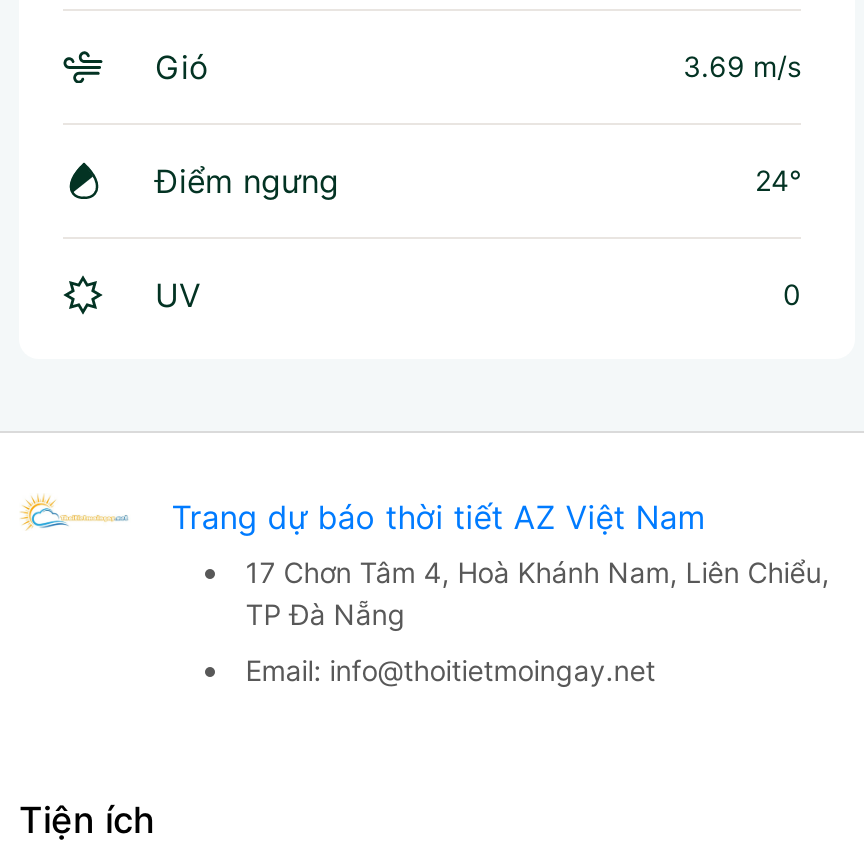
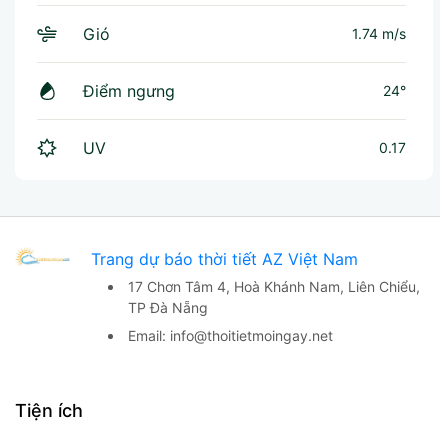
- 3.69 m/s
+ 1.74 m/s

- 0
+ 0.17
